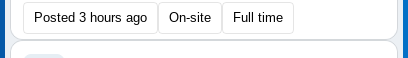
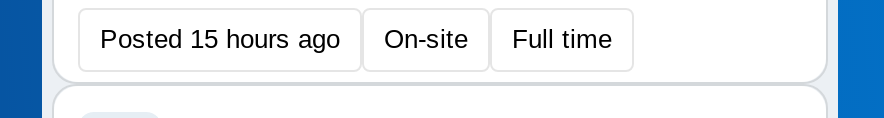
- Posted 3 hours ago
+ Posted 15 hours ago
